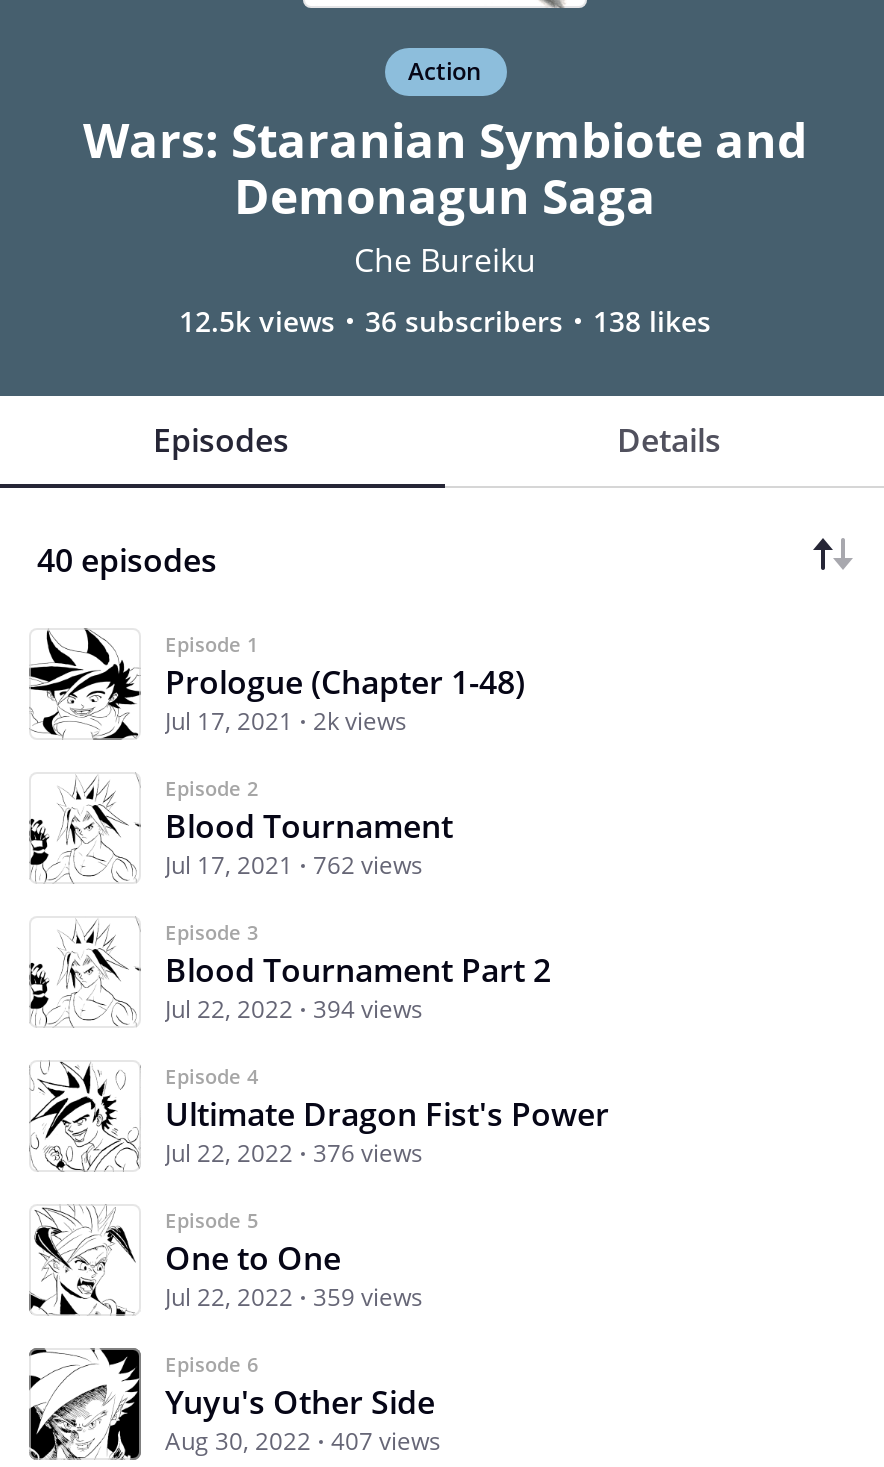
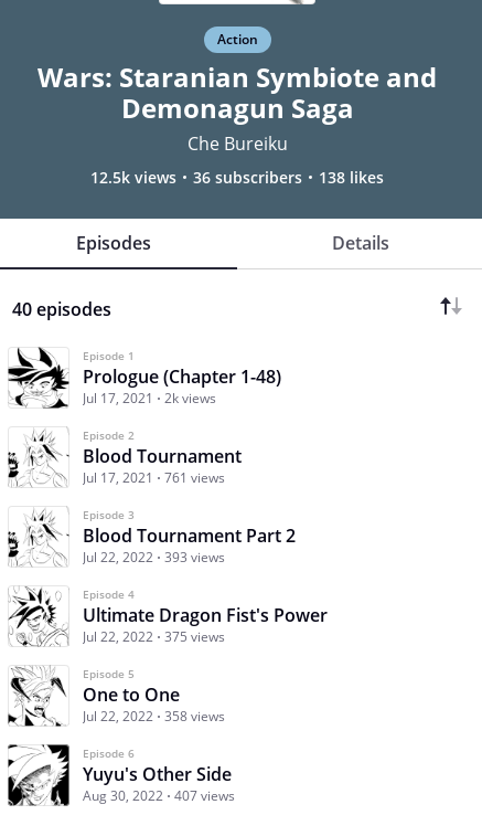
- Jul 17, 2021 762 views
+ Jul 17, 2021 761 views

- Jul 22, 2022 394 views
+ Jul 22, 2022 393 views

- Jul 22, 2022 376 views
+ Jul 22, 2022 375 views

- Jul 22, 2022 359 views
+ Jul 22, 2022 358 views
